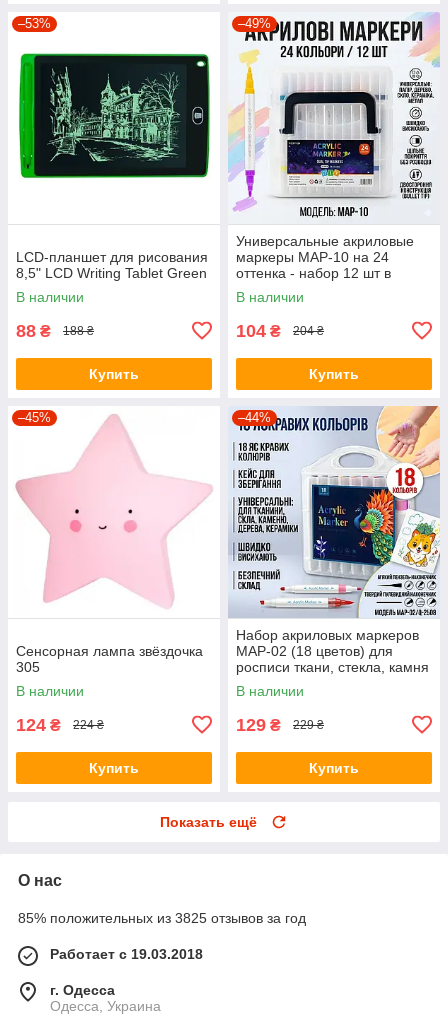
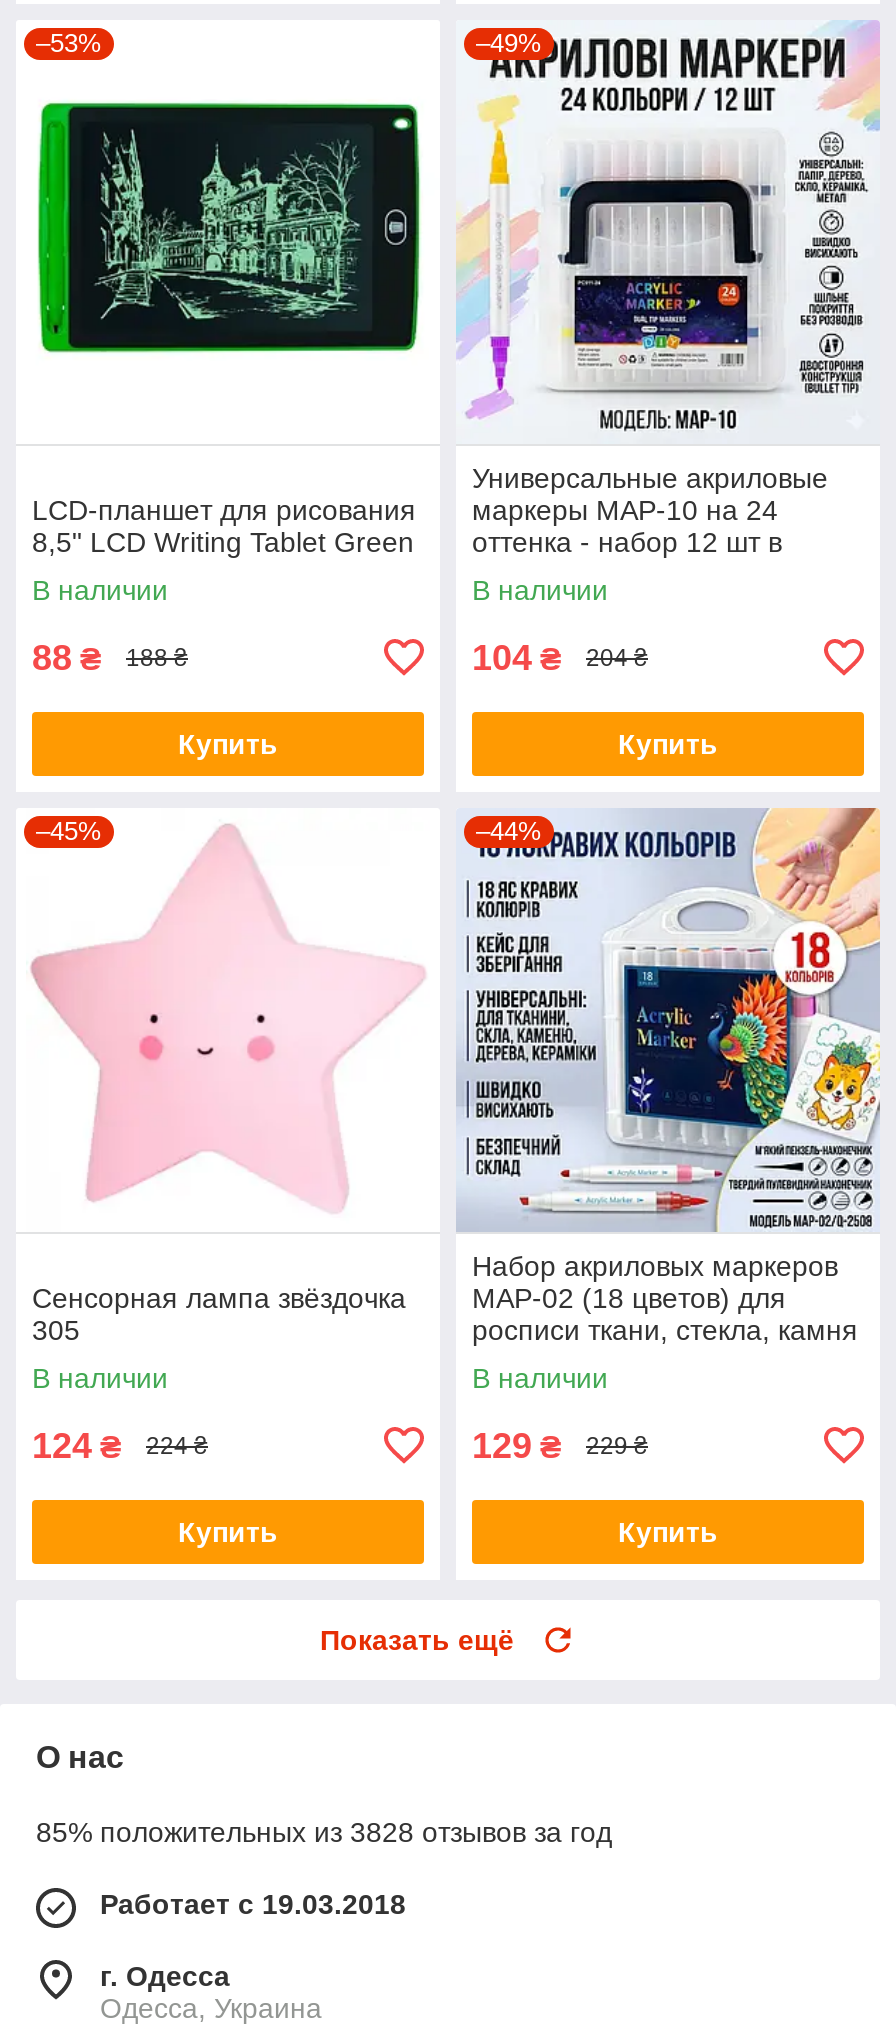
- 85% положительных из 3825 отзывов за год
+ 85% положительных из 3828 отзывов за год
